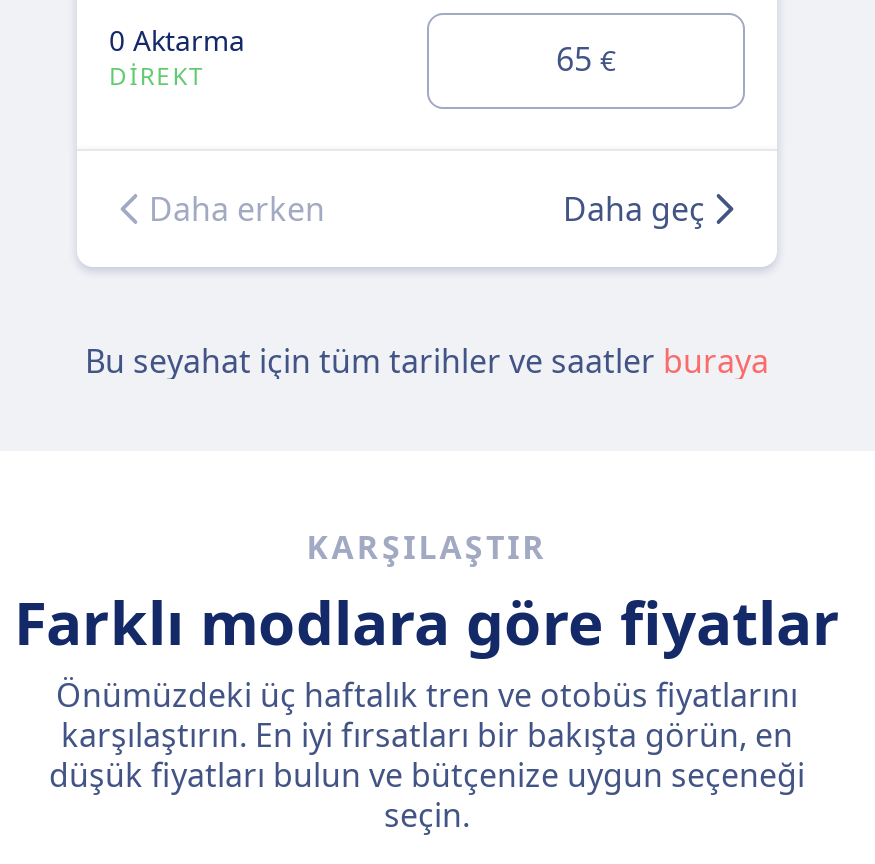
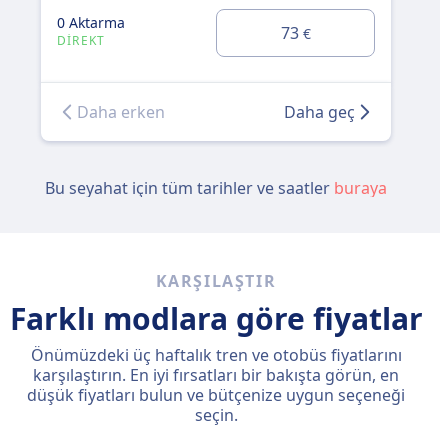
- 65 €
+ 73 €
